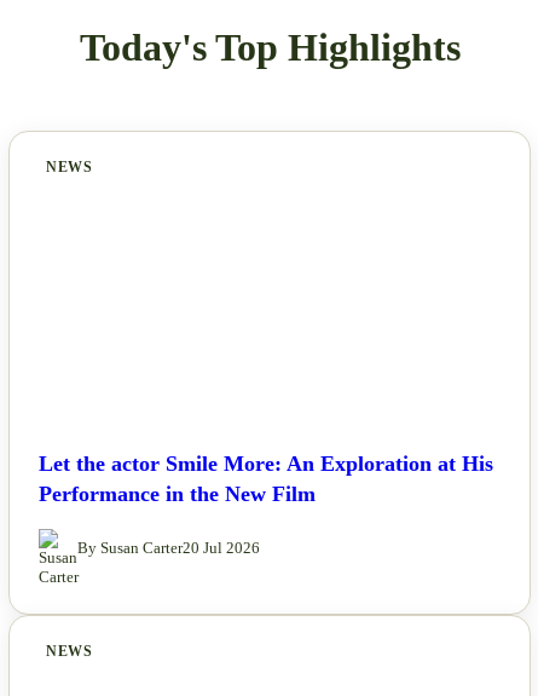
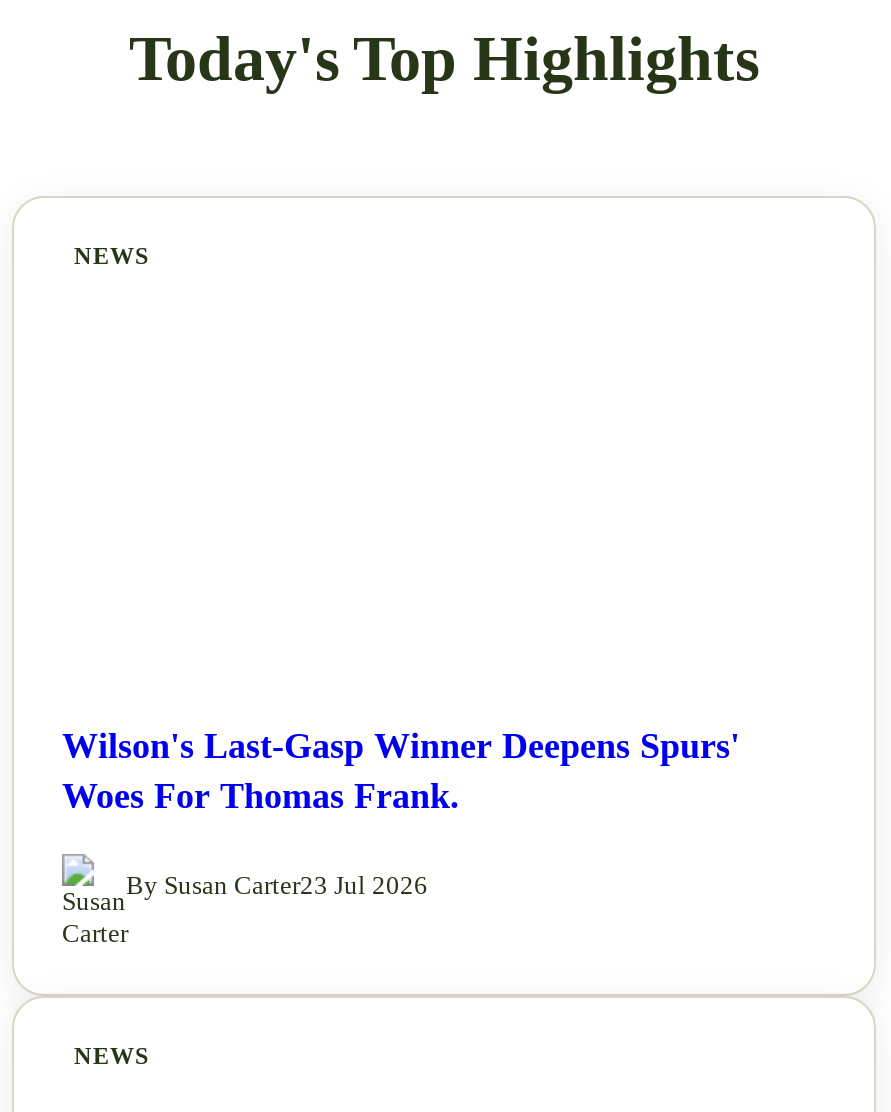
- Let the actor Smile More: An Exploration at His
- Performance in the New Film
+ Wilson's Last-Gasp Winner Deepens Spurs'
+ Woes For Thomas Frank.

- By Susan Carter20 Jul 2026
+ By Susan Carter23 Jul 2026
